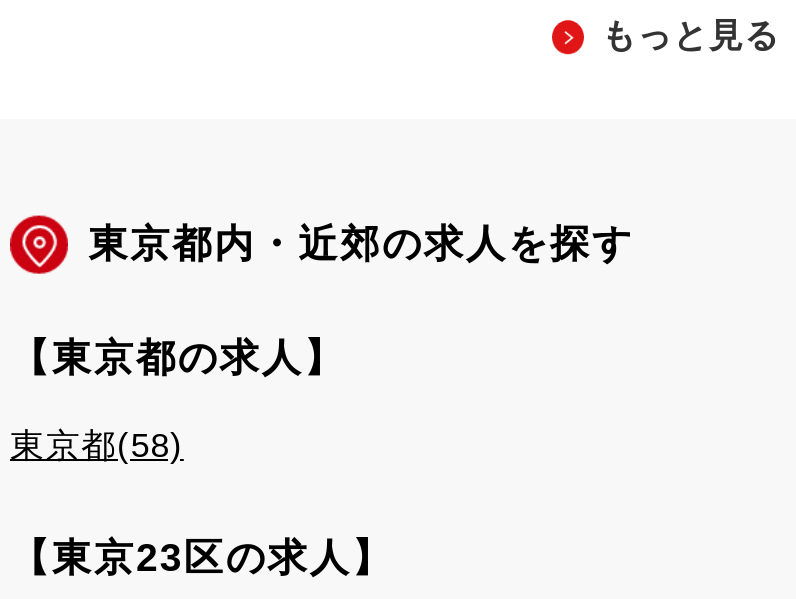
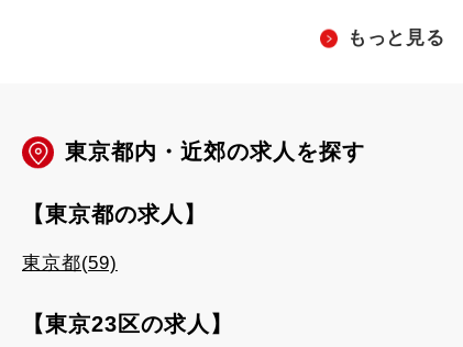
- 東京都(58)
+ 東京都(59)
